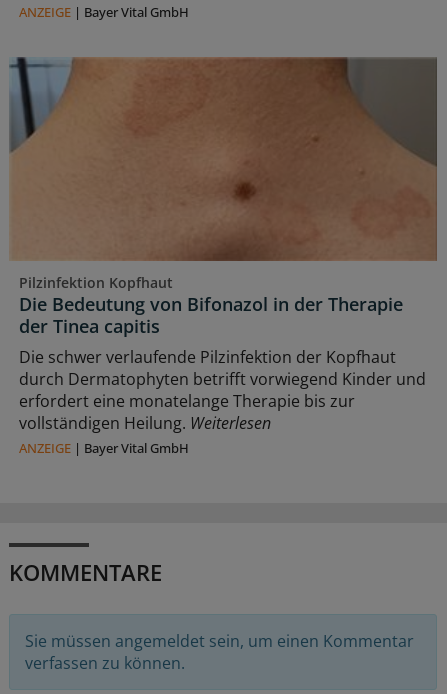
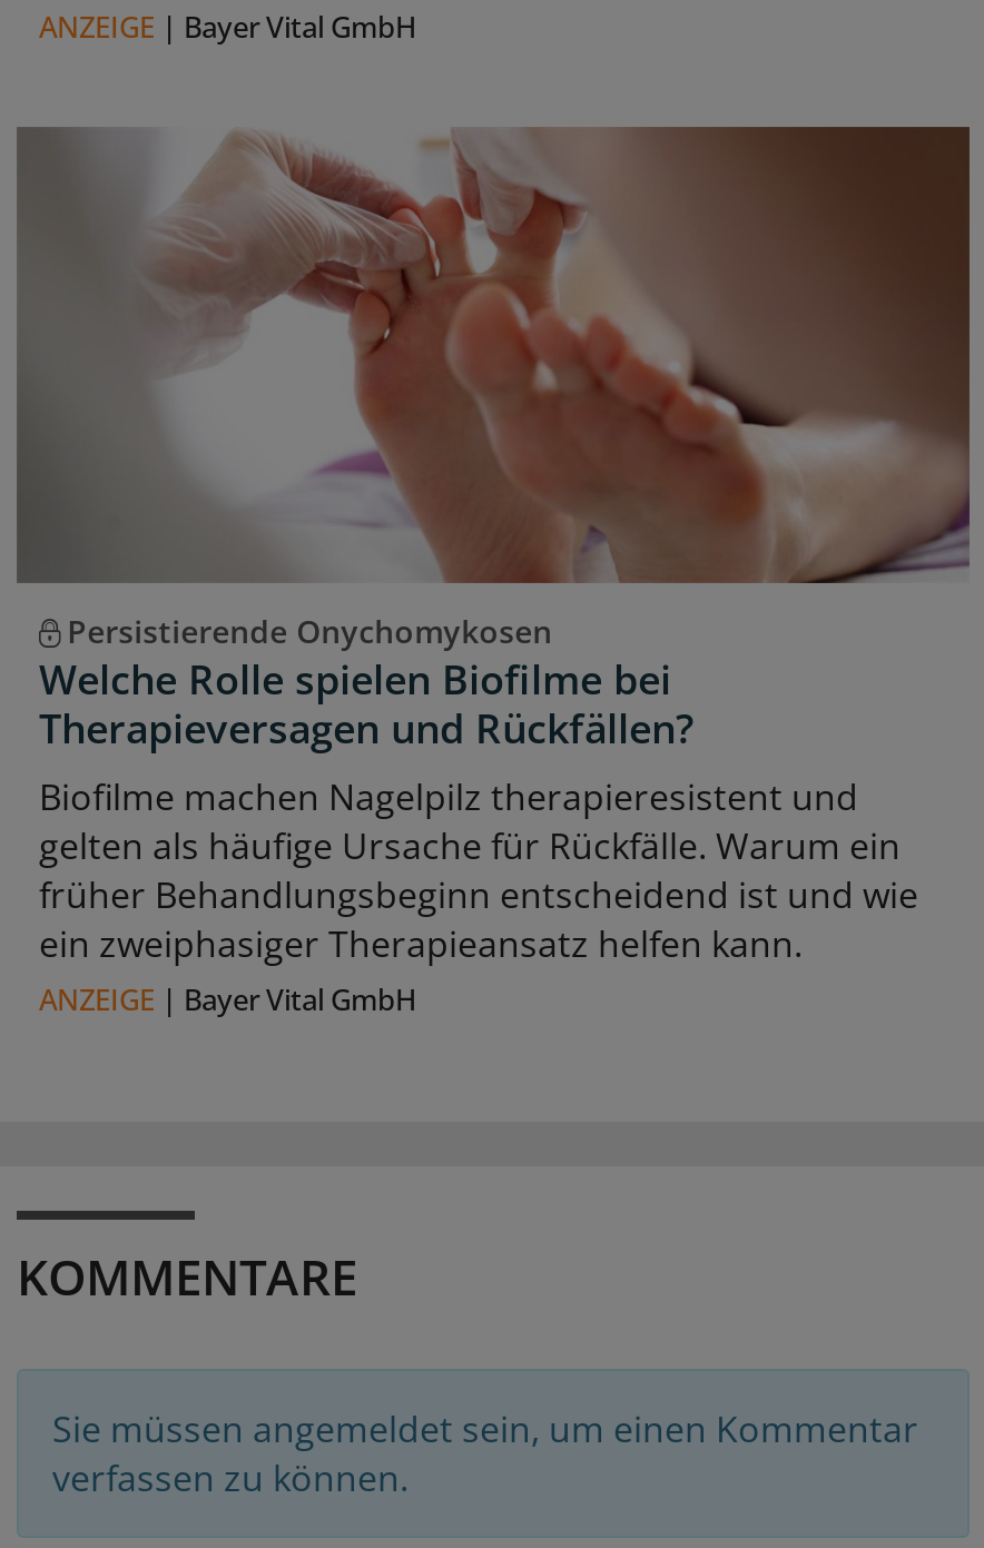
- [image]
- Pilzinfektion Kopfhaut
- Die Bedeutung von Bifonazol in der Therapie
- der Tinea capitis
- Die schwer verlaufende Pilzinfektion der Kopfhaut
- durch Dermatophyten betrifft vorwiegend Kinder und
- erfordert eine monatelange Therapie bis zur
- vollständigen Heilung. Weiterlesen
+ [image]
+ Persistierende Onychomykosen
+ Welche Rolle spielen Biofilme bei
+ Therapieversagen und Rückfällen?
+ Biofilme machen Nagelpilz therapieresistent und
+ gelten als häufige Ursache für Rückfälle. Warum ein
+ früher Behandlungsbeginn entscheidend ist und wie
+ ein zweiphasiger Therapieansatz helfen kann.
